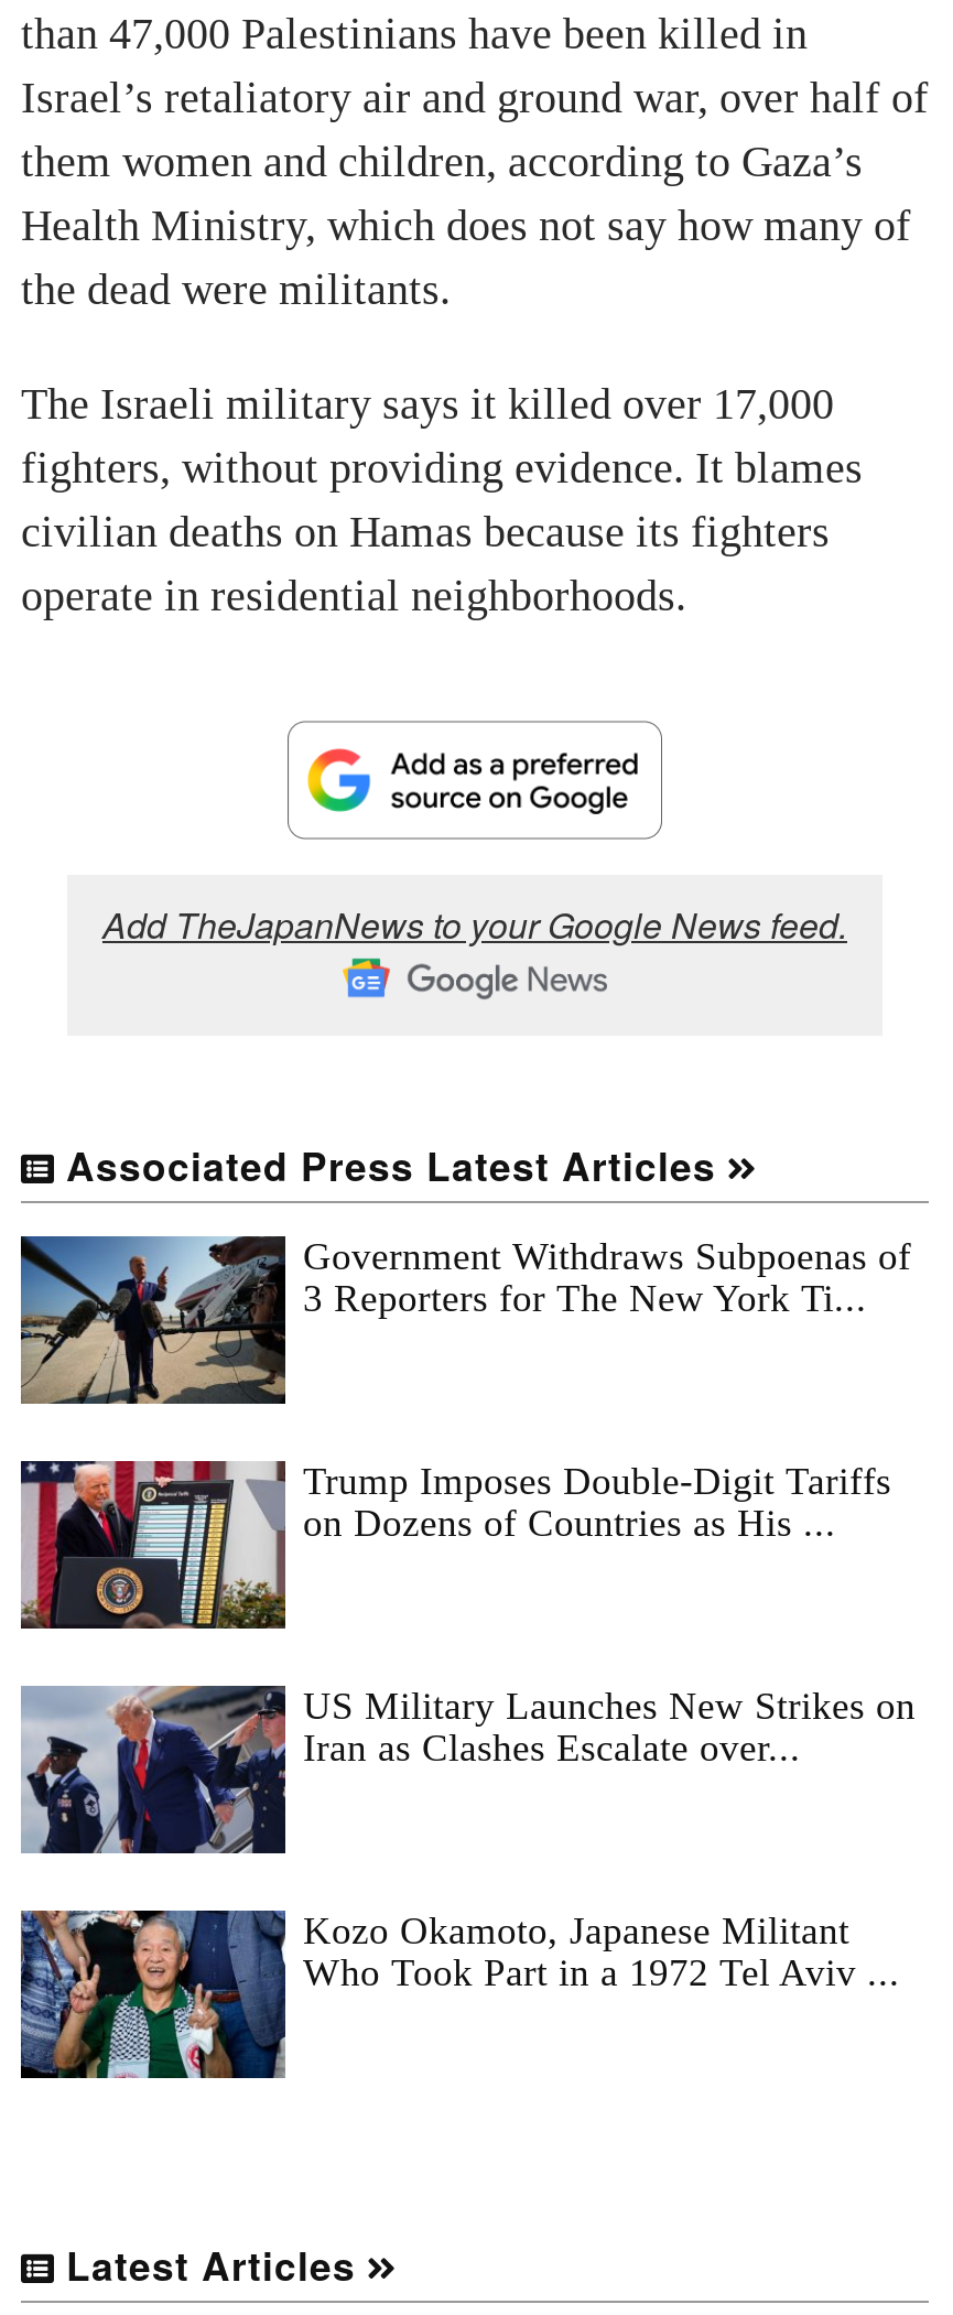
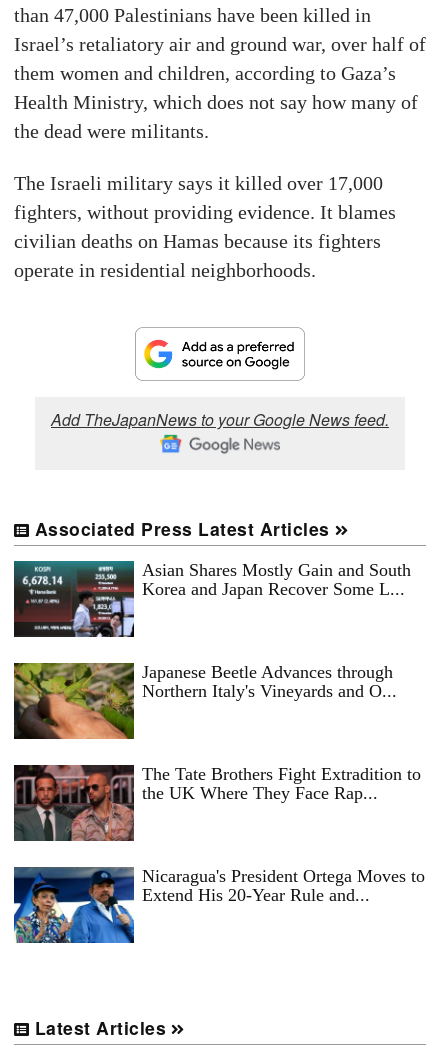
- [image]
- Government Withdraws Subpoenas of
- 3 Reporters for The New York Ti...
+ [image]
+ Asian Shares Mostly Gain and South
+ Korea and Japan Recover Some L...

- [image]
- Trump Imposes Double-Digit Tariffs
- on Dozens of Countries as His ...
+ [image]
+ Japanese Beetle Advances through
+ Northern Italy's Vineyards and O...

- [image]
- US Military Launches New Strikes on
- Iran as Clashes Escalate over...
+ [image]
+ The Tate Brothers Fight Extradition to
+ the UK Where They Face Rap...

- [image]
- Kozo Okamoto, Japanese Militant
- Who Took Part in a 1972 Tel Aviv ...
+ [image]
+ Nicaragua's President Ortega Moves to
+ Extend His 20-Year Rule and...
